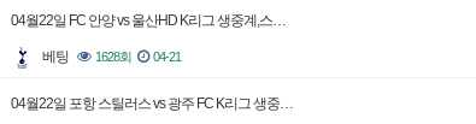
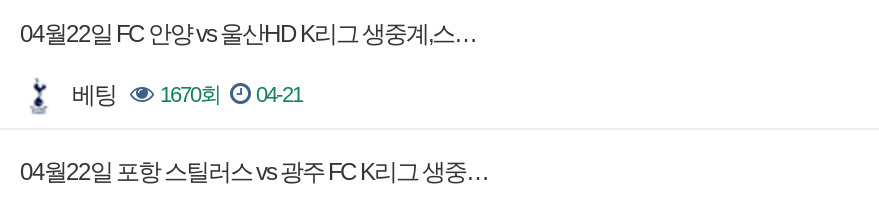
- 베팅 1628회 04-21
+ 베팅 1670회 04-21
